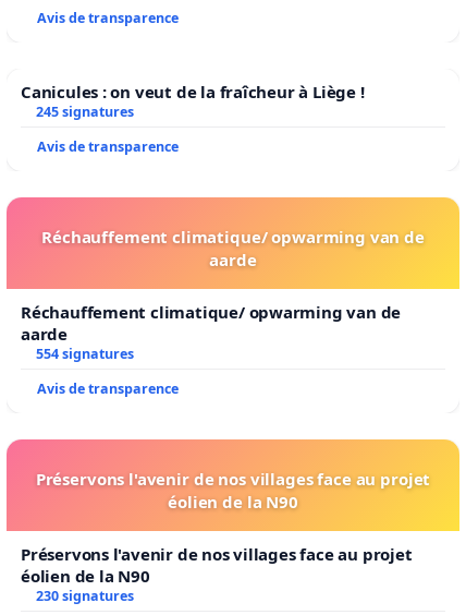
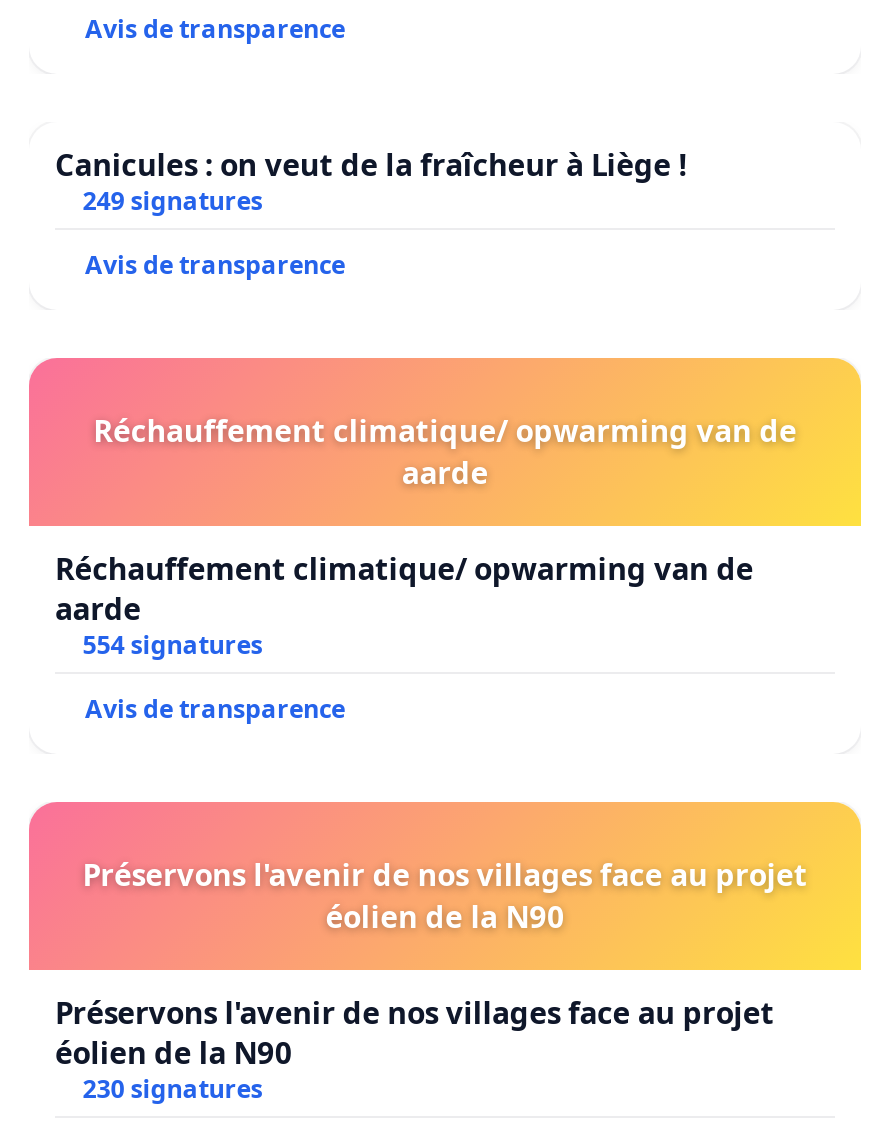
- 245 signatures
+ 249 signatures
